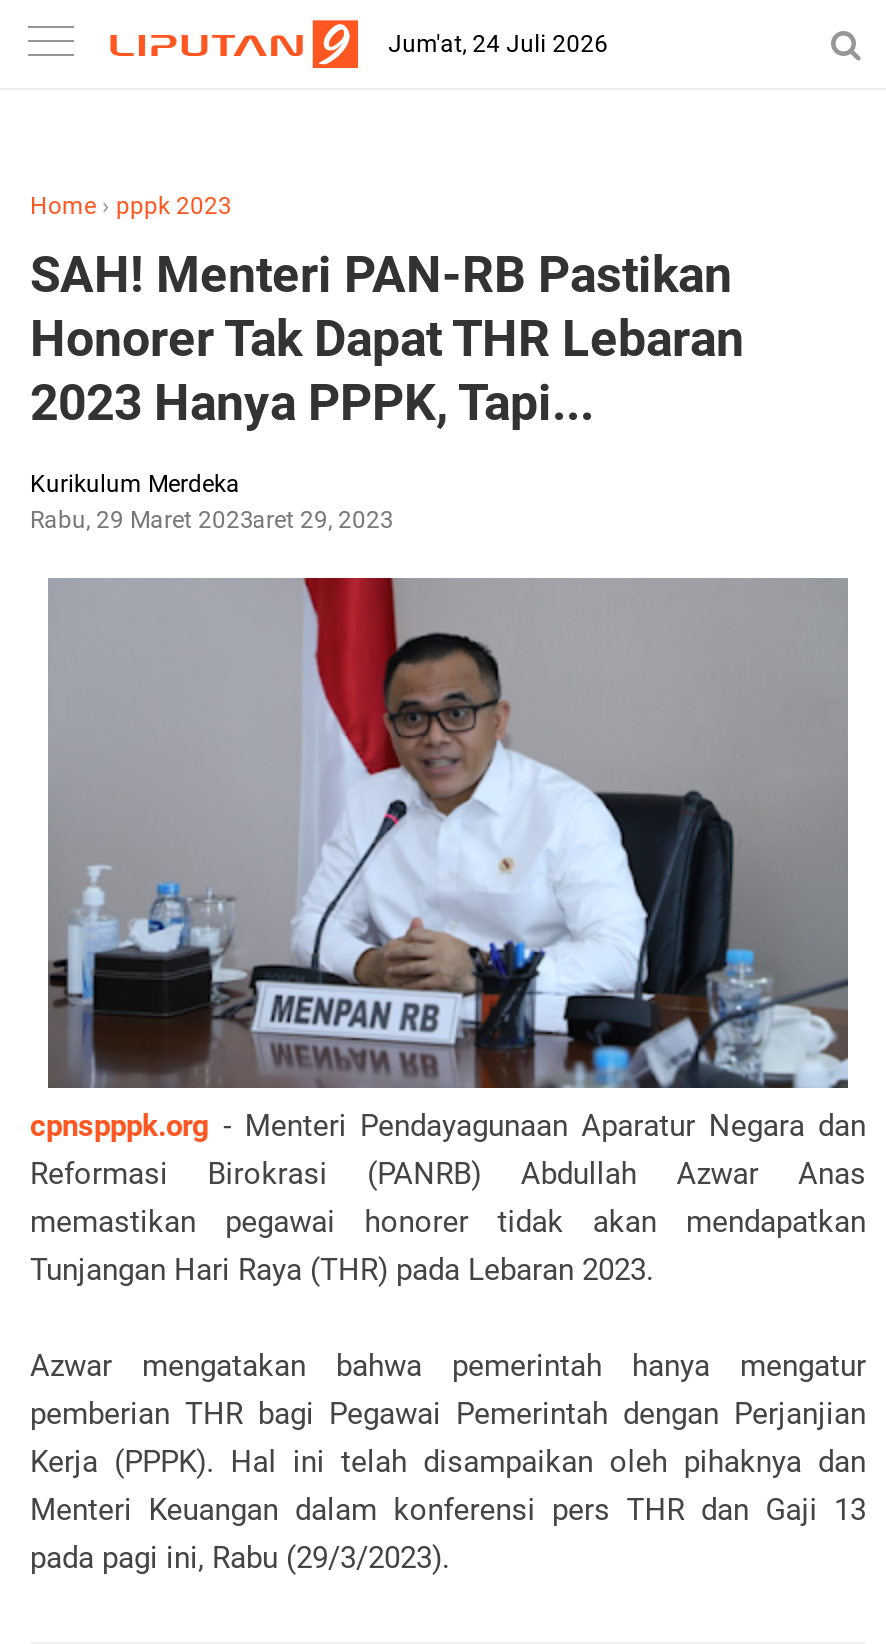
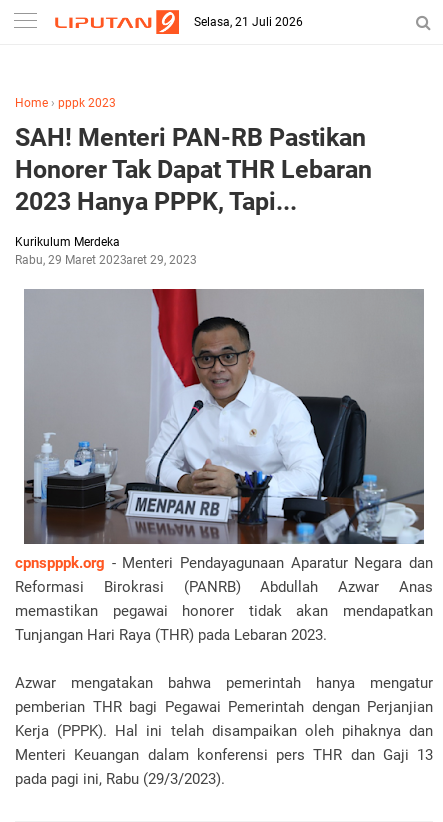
- Jum'at, 24 Juli 2026
+ Selasa, 21 Juli 2026
